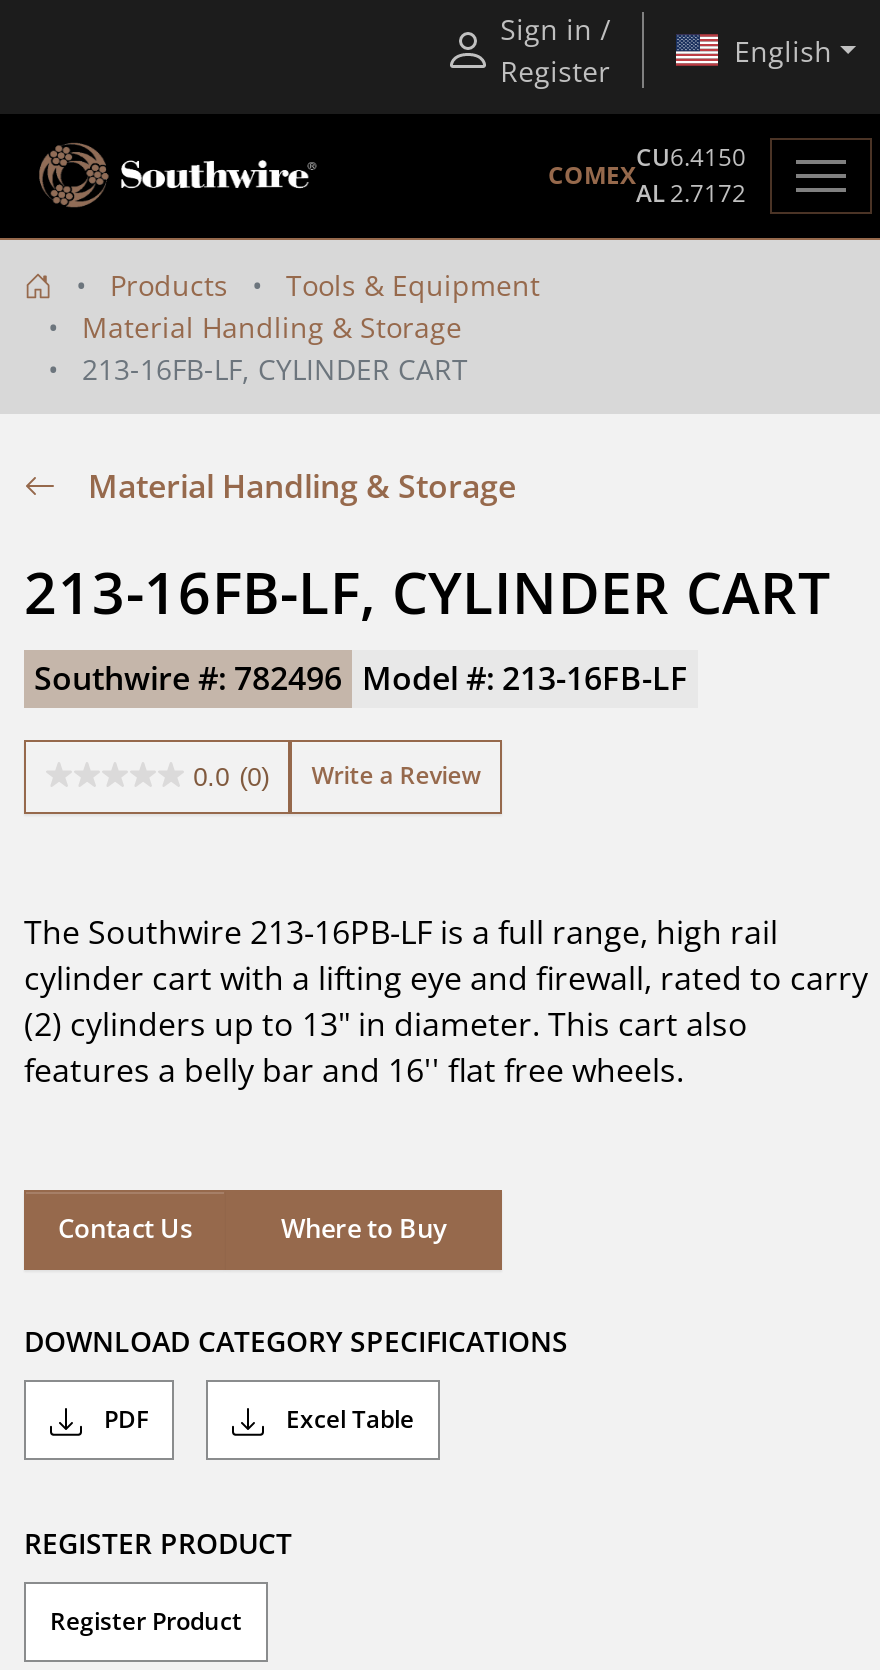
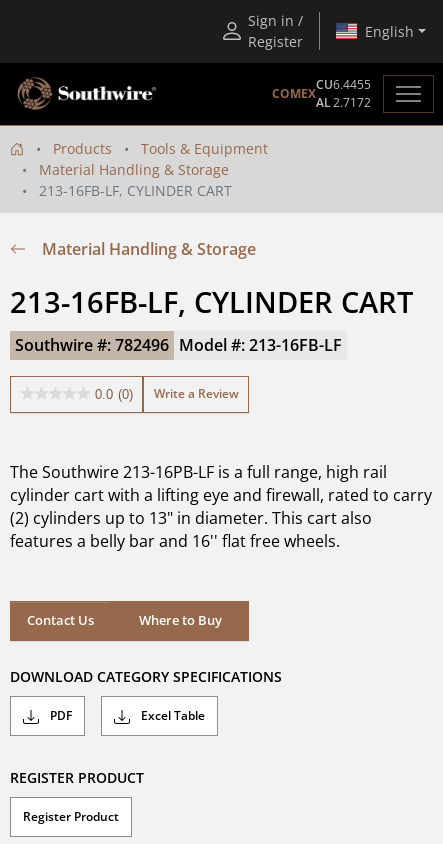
- CU6.4150
+ CU6.4455
